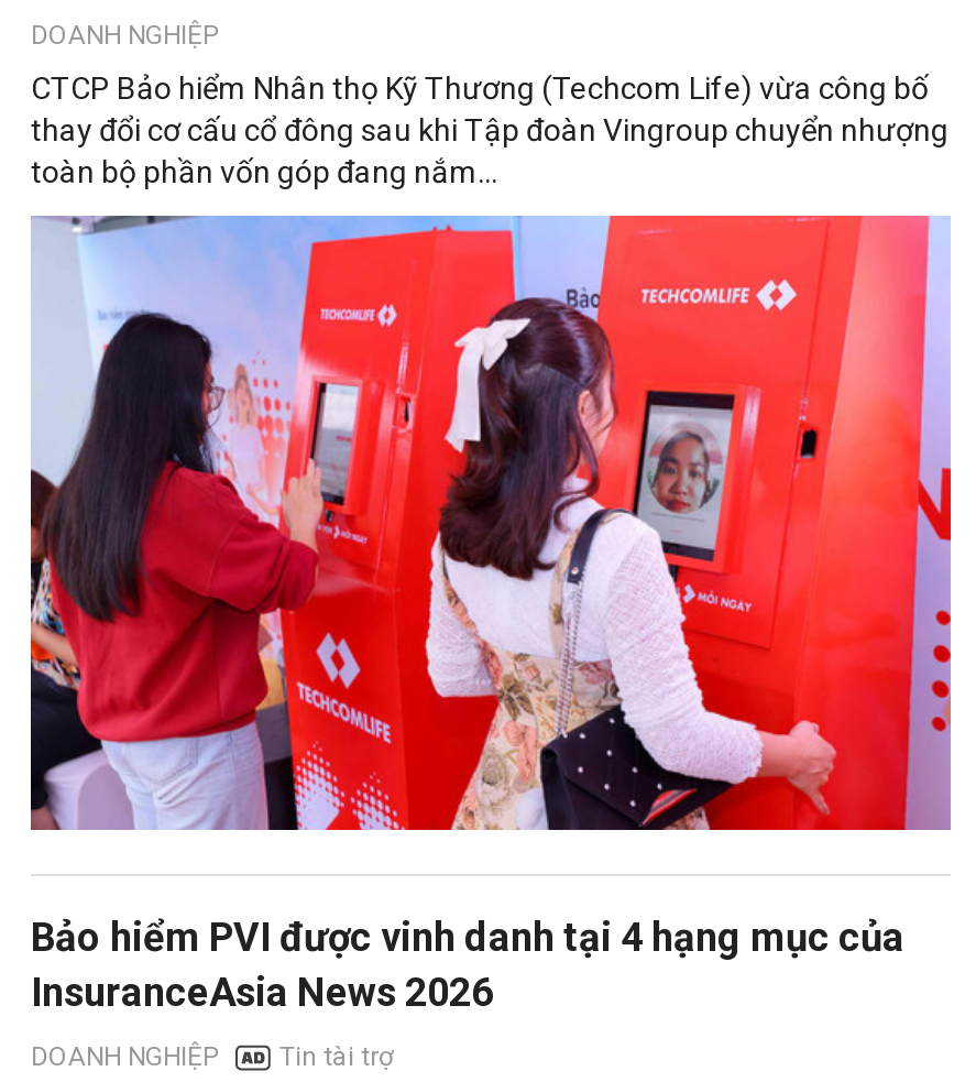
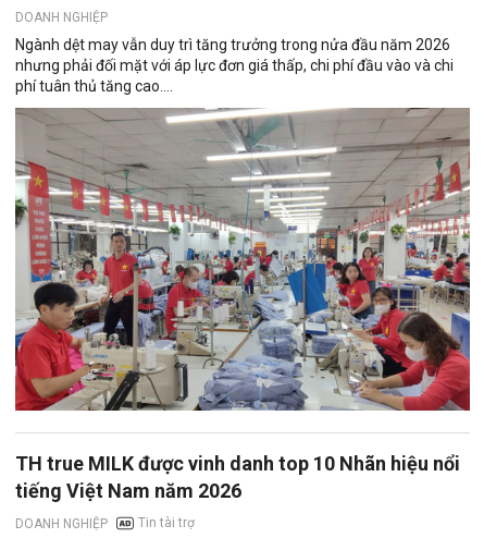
- CTCP Bảo hiểm Nhân thọ Kỹ Thương (Techcom Life) vừa công bố
- thay đổi cơ cấu cổ đông sau khi Tập đoàn Vingroup chuyển nhượng
- toàn bộ phần vốn góp đang nắm...
+ Ngành dệt may vẫn duy trì tăng trưởng trong nửa đầu năm 2026
+ nhưng phải đối mặt với áp lực đơn giá thấp, chi phí đầu vào và chi
+ phí tuân thủ tăng cao....

- [image]
- Bảo hiểm PVI được vinh danh tại 4 hạng mục của
- InsuranceAsia News 2026
+ [image]
+ TH true MILK được vinh danh top 10 Nhãn hiệu nổi
+ tiếng Việt Nam năm 2026
